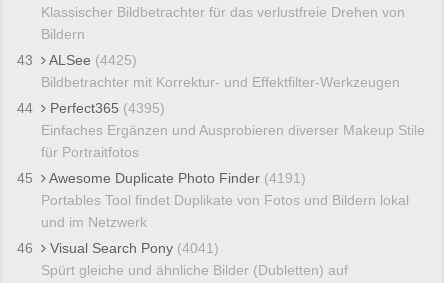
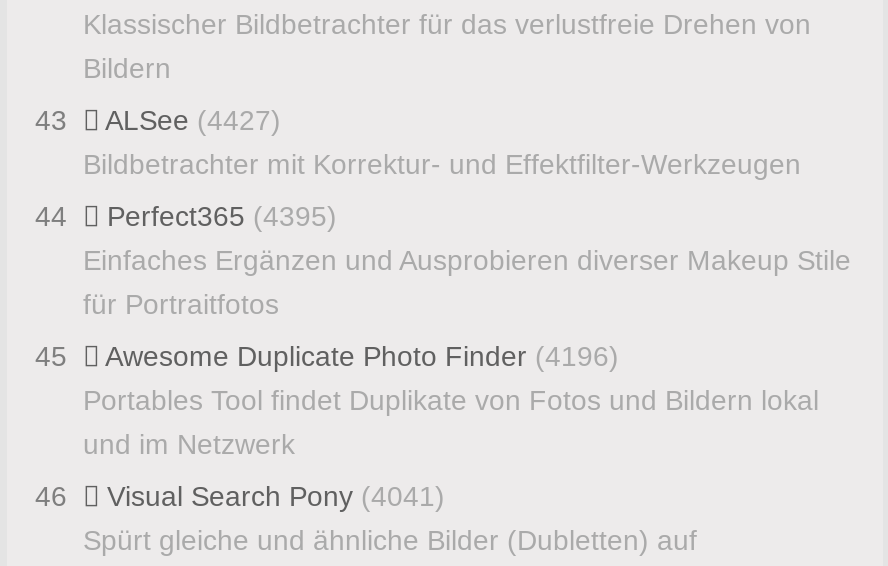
- 43 ALSee (4425)
+ 43 ALSee (4427)

- Awesome Duplicate Photo Finder (4191)
+ Awesome Duplicate Photo Finder (4196)
